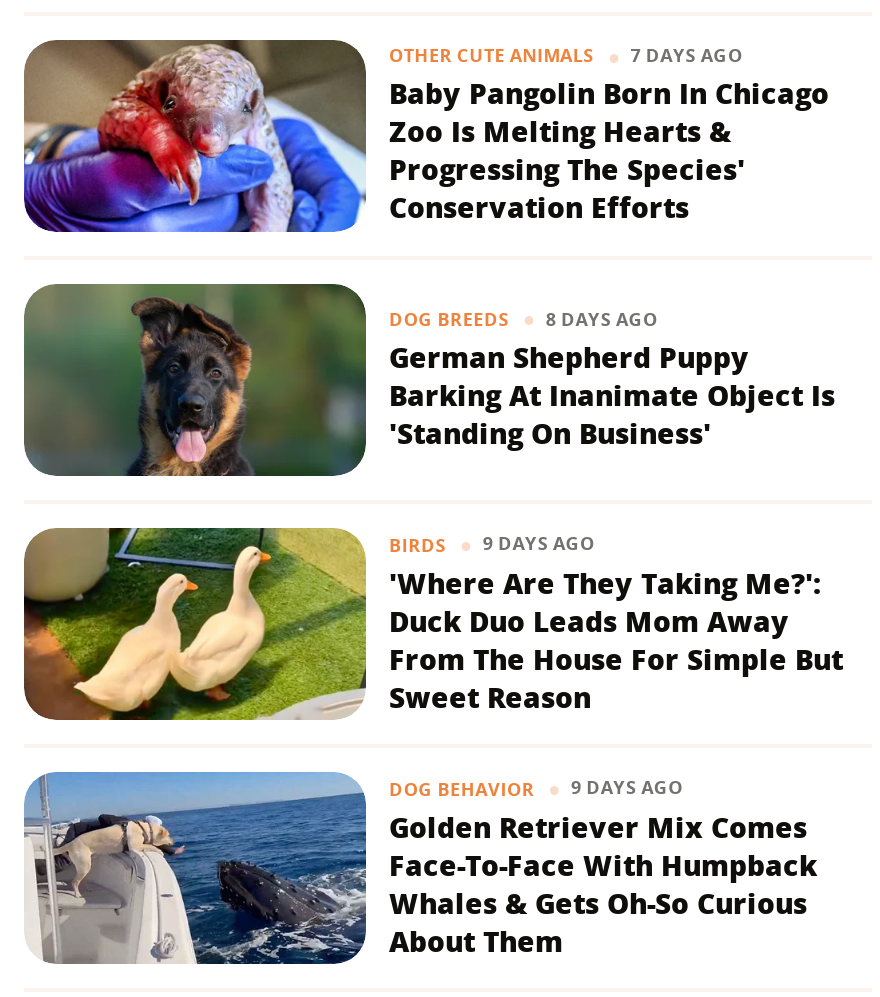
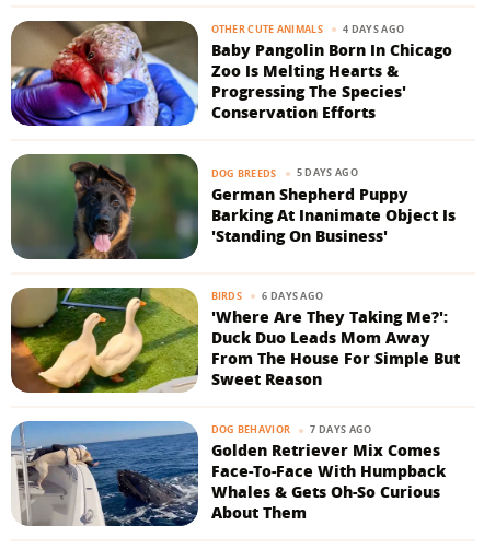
- OTHER CUTE ANIMALS 7 DAYS AGO
+ OTHER CUTE ANIMALS 4 DAYS AGO

- DOG BREEDS 8 DAYS AGO
+ DOG BREEDS 5 DAYS AGO

- BIRDS 9 DAYS AGO
+ BIRDS 6 DAYS AGO

- DOG BEHAVIOR 9 DAYS AGO
+ DOG BEHAVIOR 7 DAYS AGO
